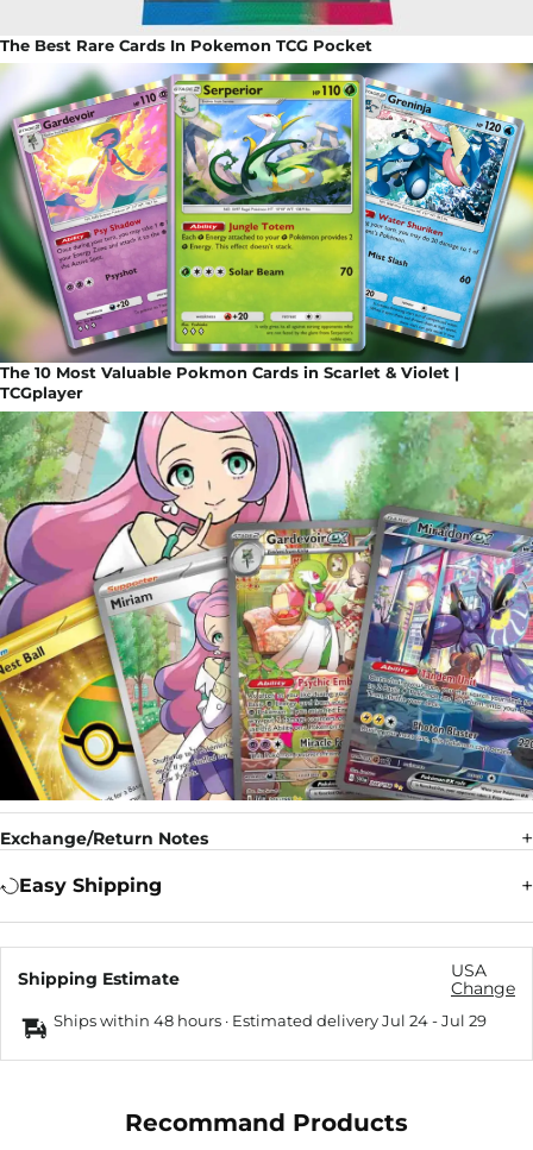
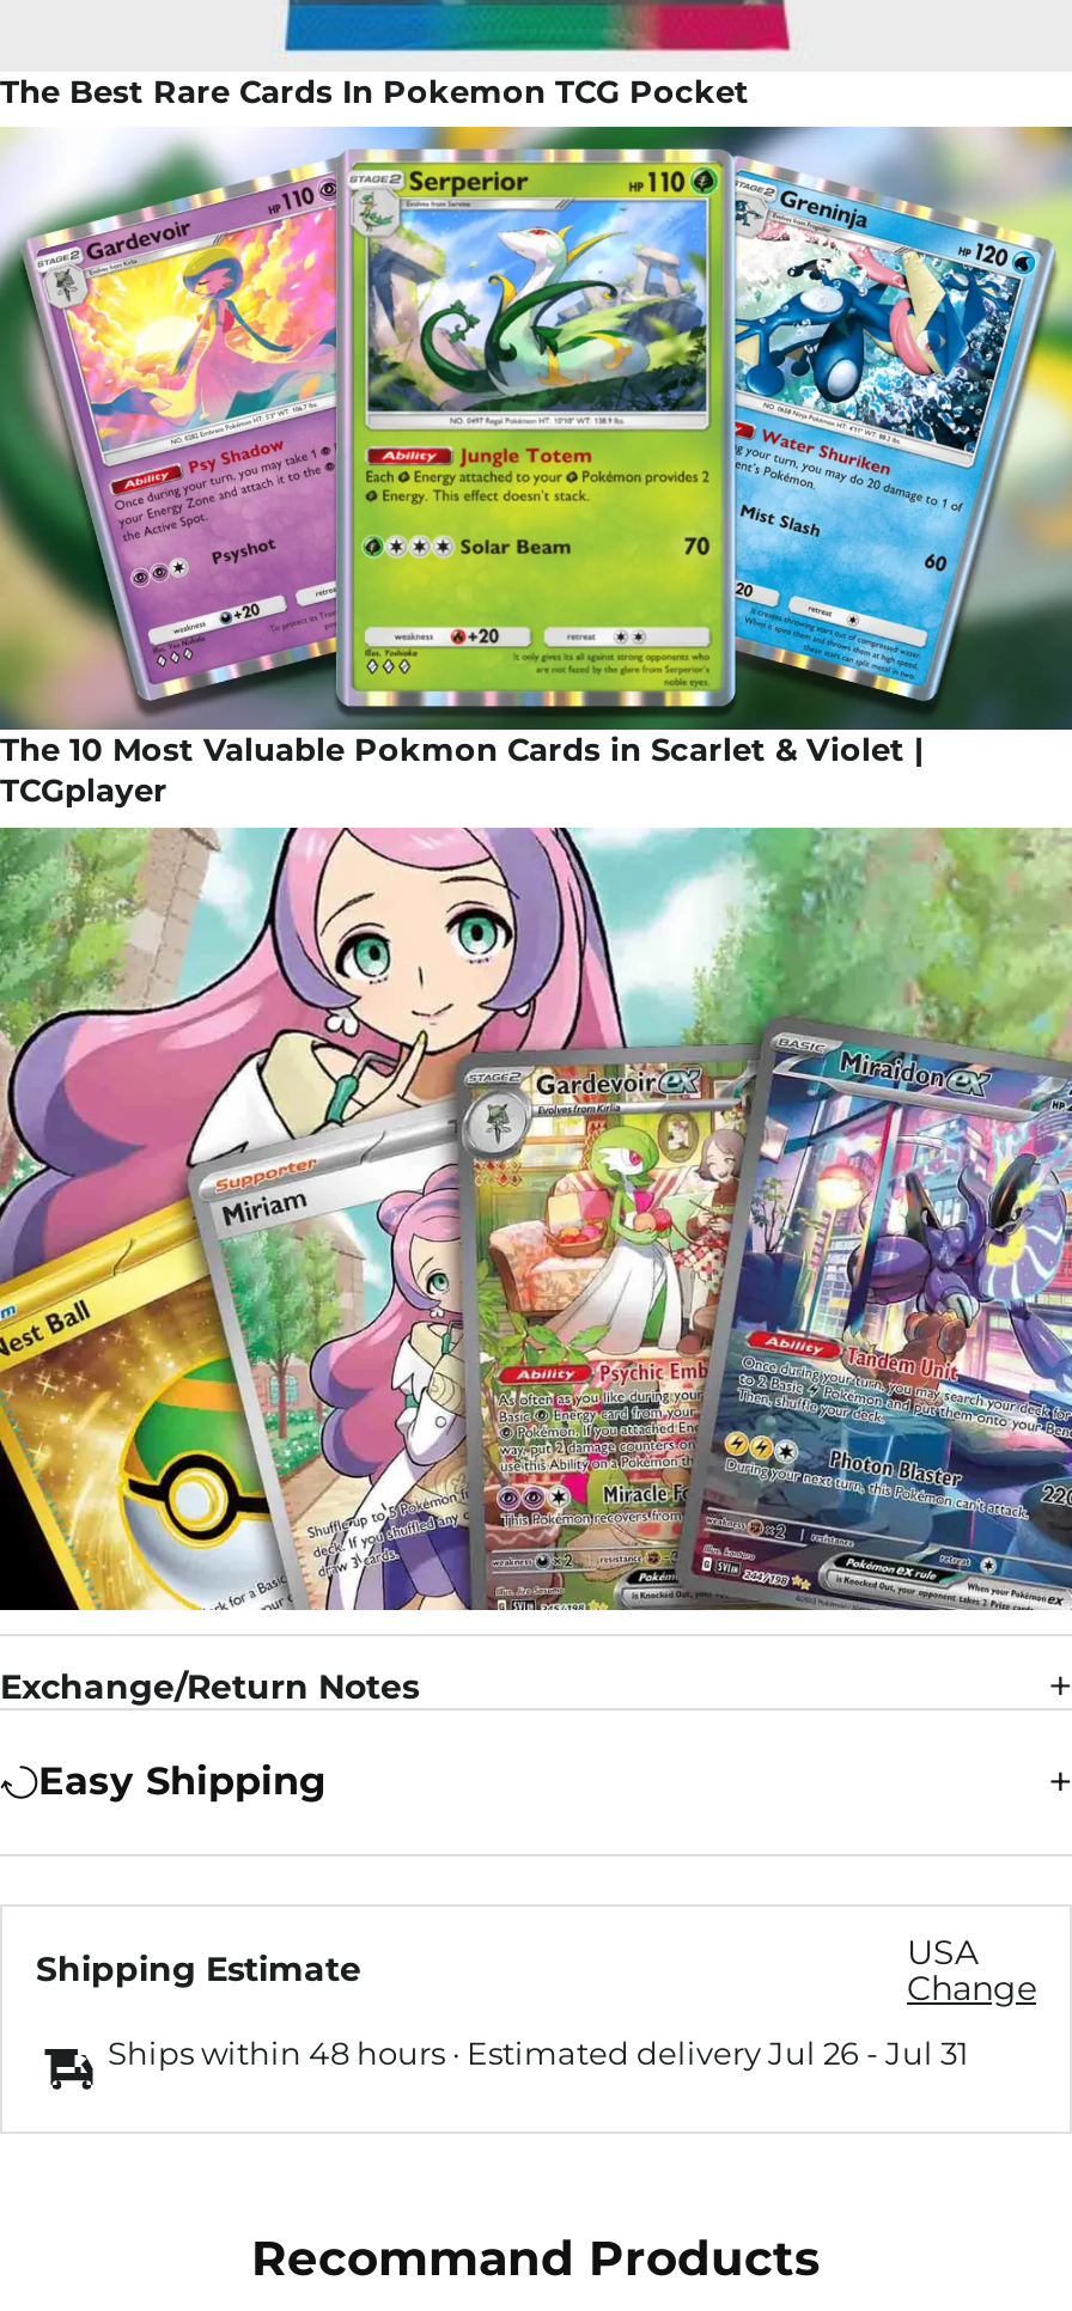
- Ships within 48 hours · Estimated delivery Jul 24 - Jul 29
+ Ships within 48 hours · Estimated delivery Jul 26 - Jul 31
